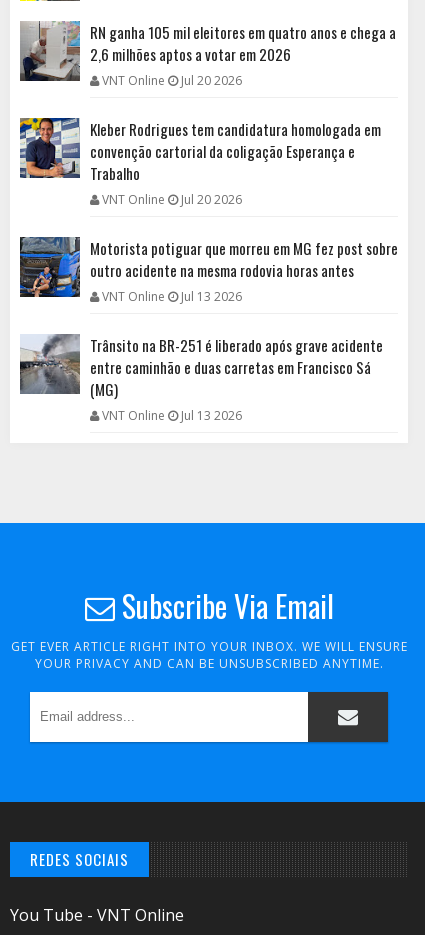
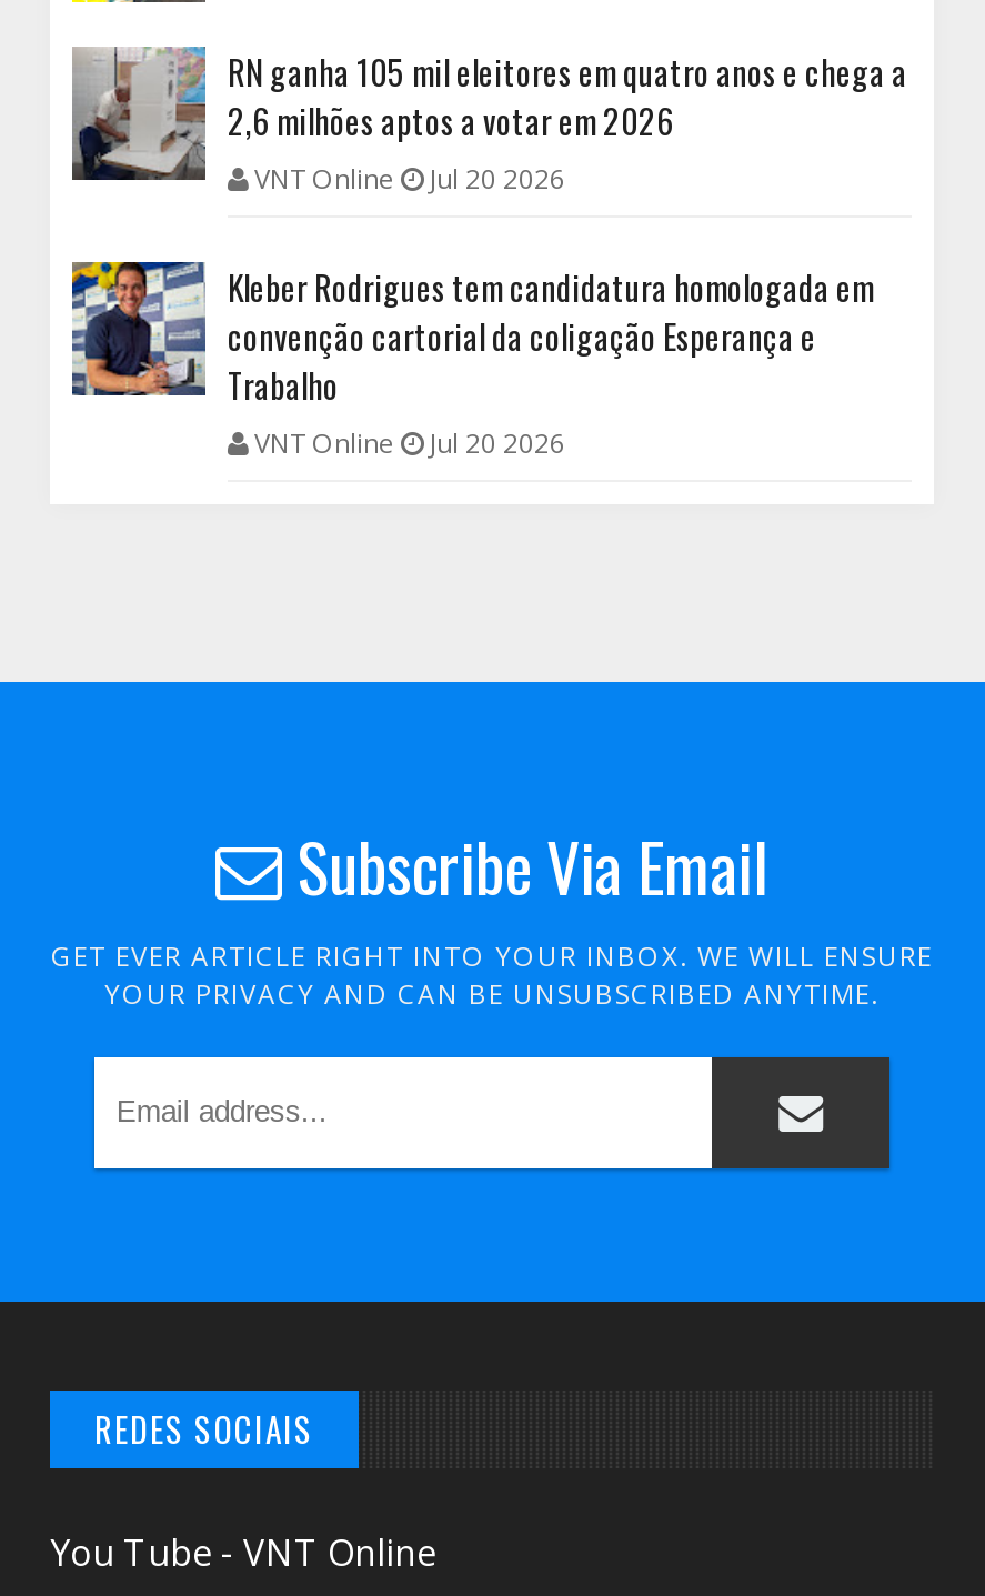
- [image]
- Motorista potiguar que morreu em MG fez post sobre
- outro acidente na mesma rodovia horas antes
- VNT Online
- Jul 13 2026
- Trânsito na BR-251 é liberado após grave acidente
- entre caminhão e duas carretas em Francisco Sá
- (MG)
- VNT Online
- Jul 13 2026

- [image]
